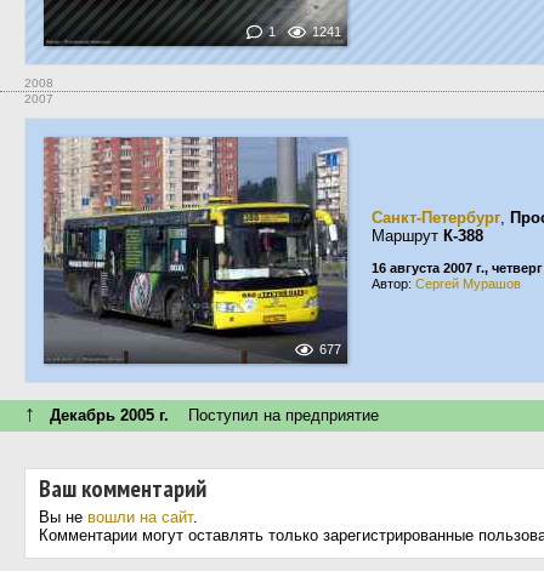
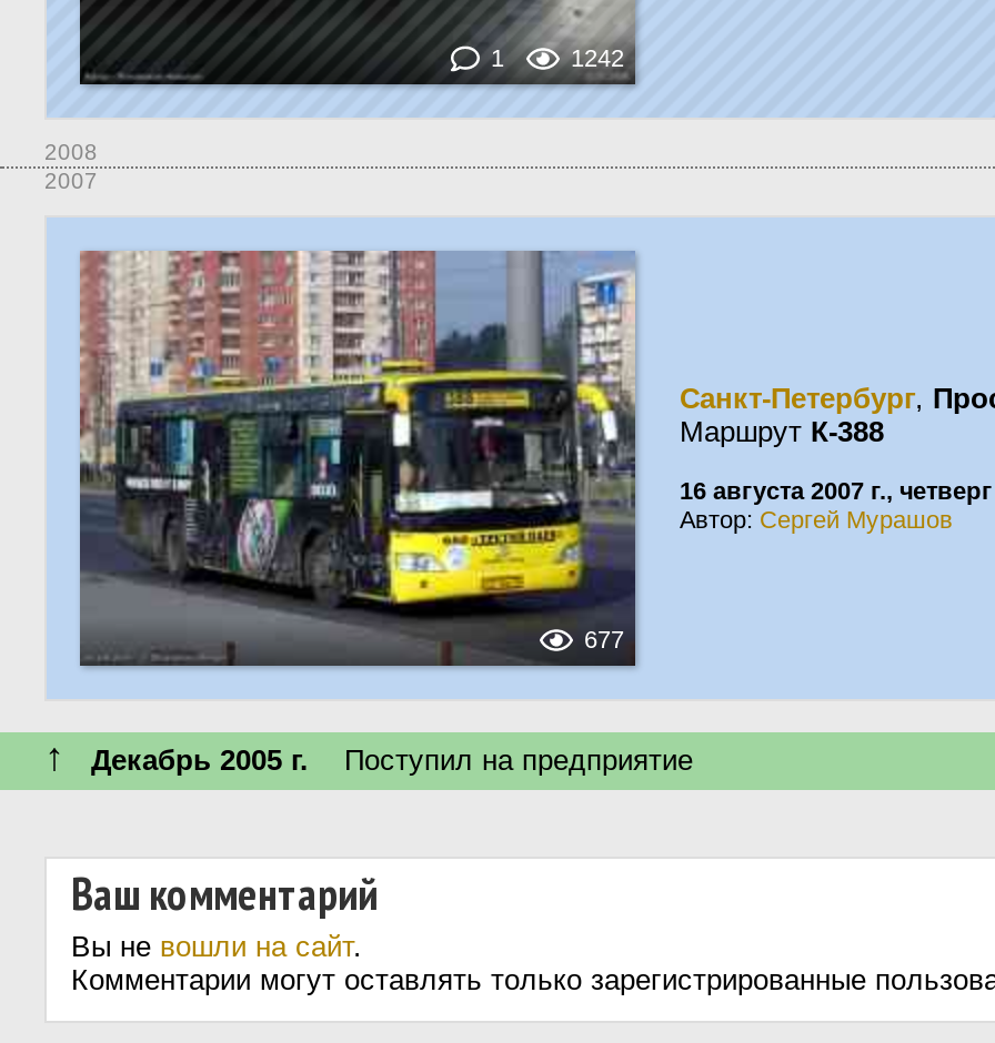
- 1241
+ 1242
